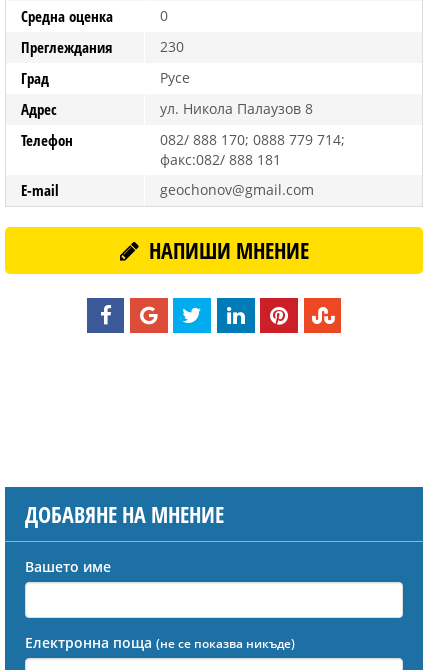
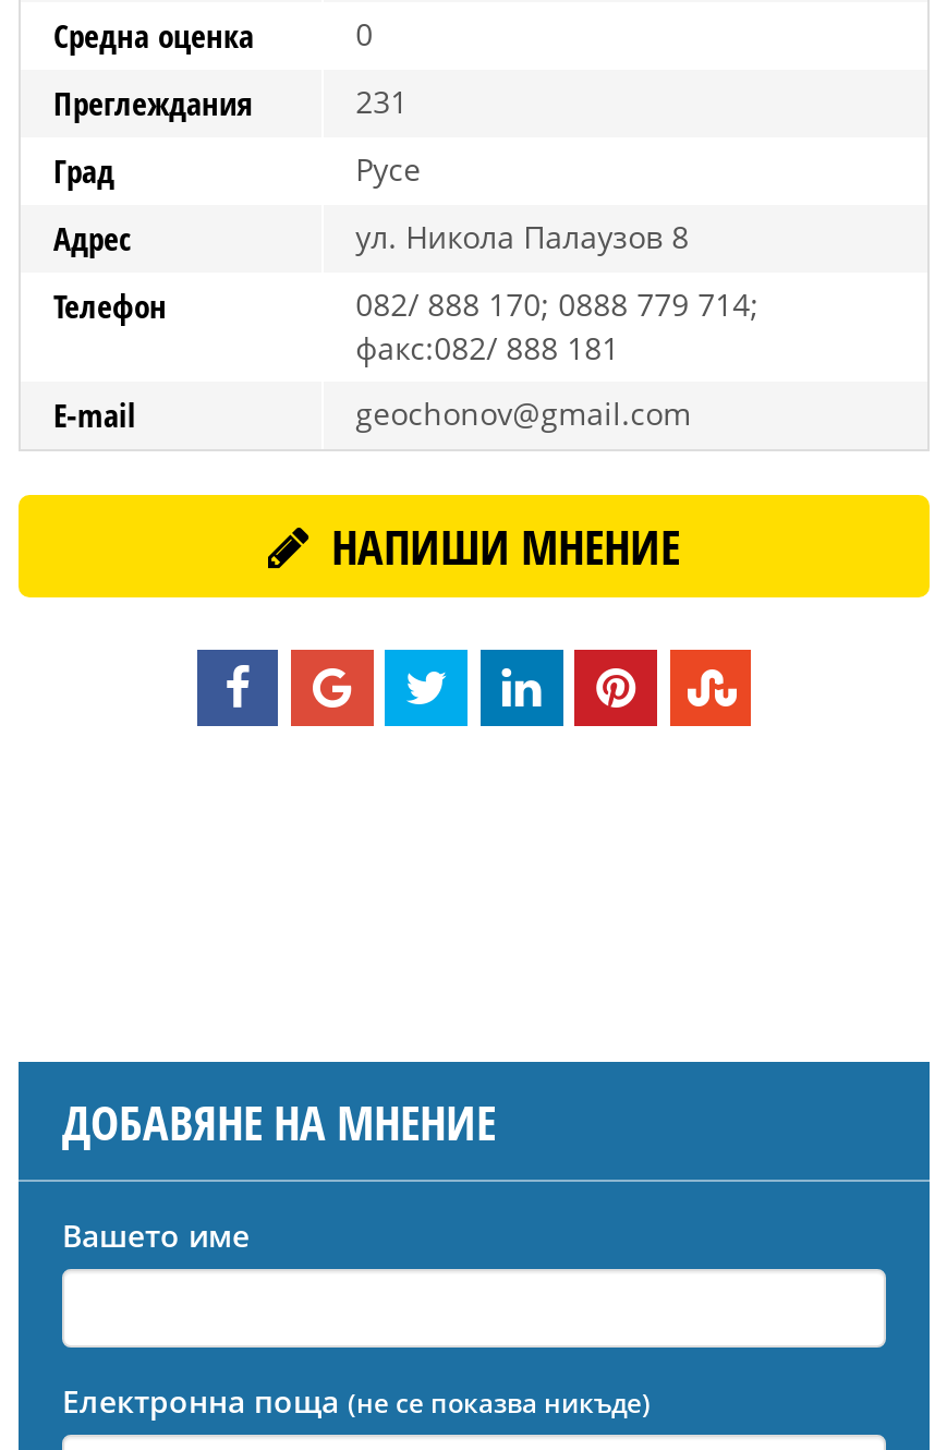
- 230
+ 231
